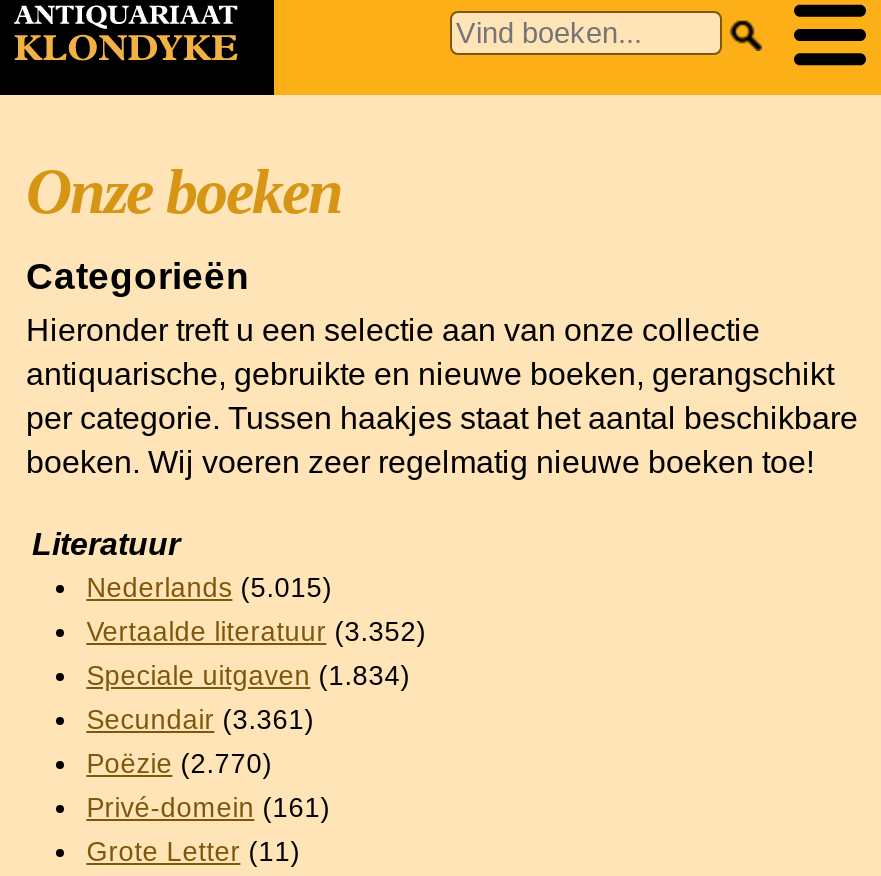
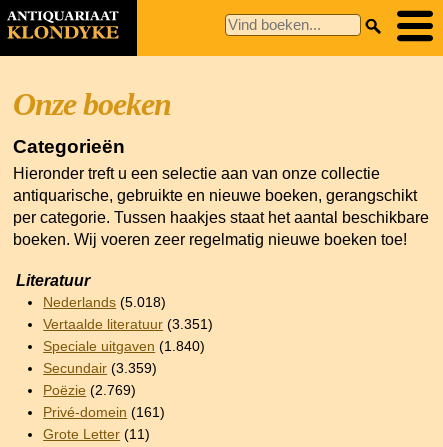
- Nederlands (5.015)
+ Nederlands (5.018)

- Vertaalde literatuur (3.352)
+ Vertaalde literatuur (3.351)

- Speciale uitgaven (1.834)
+ Speciale uitgaven (1.840)

- Secundair (3.361)
+ Secundair (3.359)

- Poëzie (2.770)
+ Poëzie (2.769)
